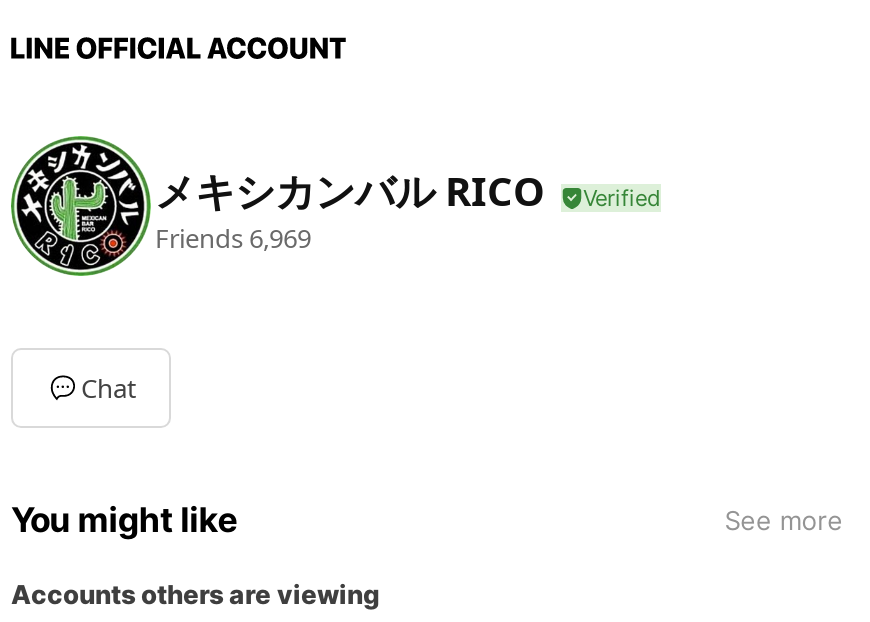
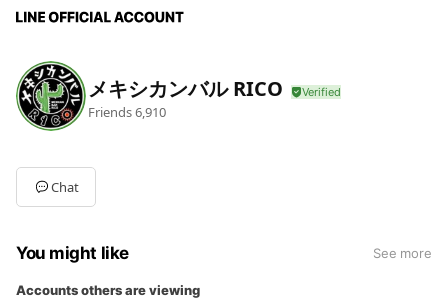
- Friends 6,969
+ Friends 6,910
